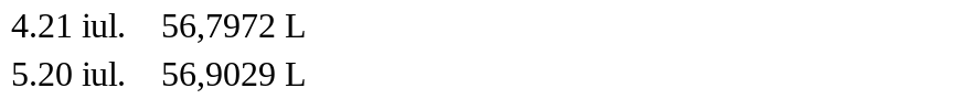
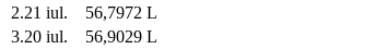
- 4.21 iul. 56,7972 L
+ 2.21 iul. 56,7972 L

- 5.20 iul. 56,9029 L
+ 3.20 iul. 56,9029 L
